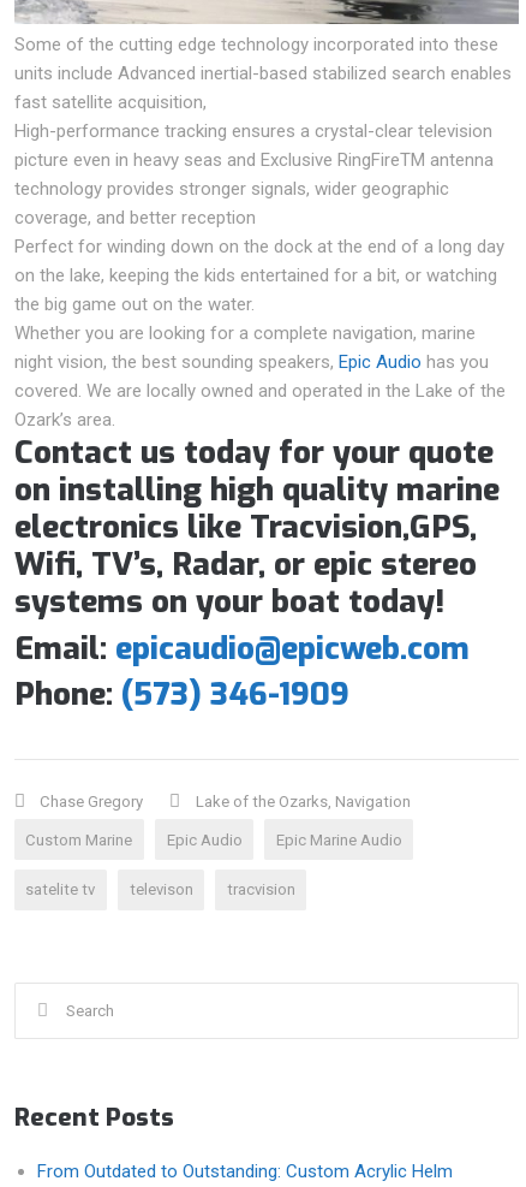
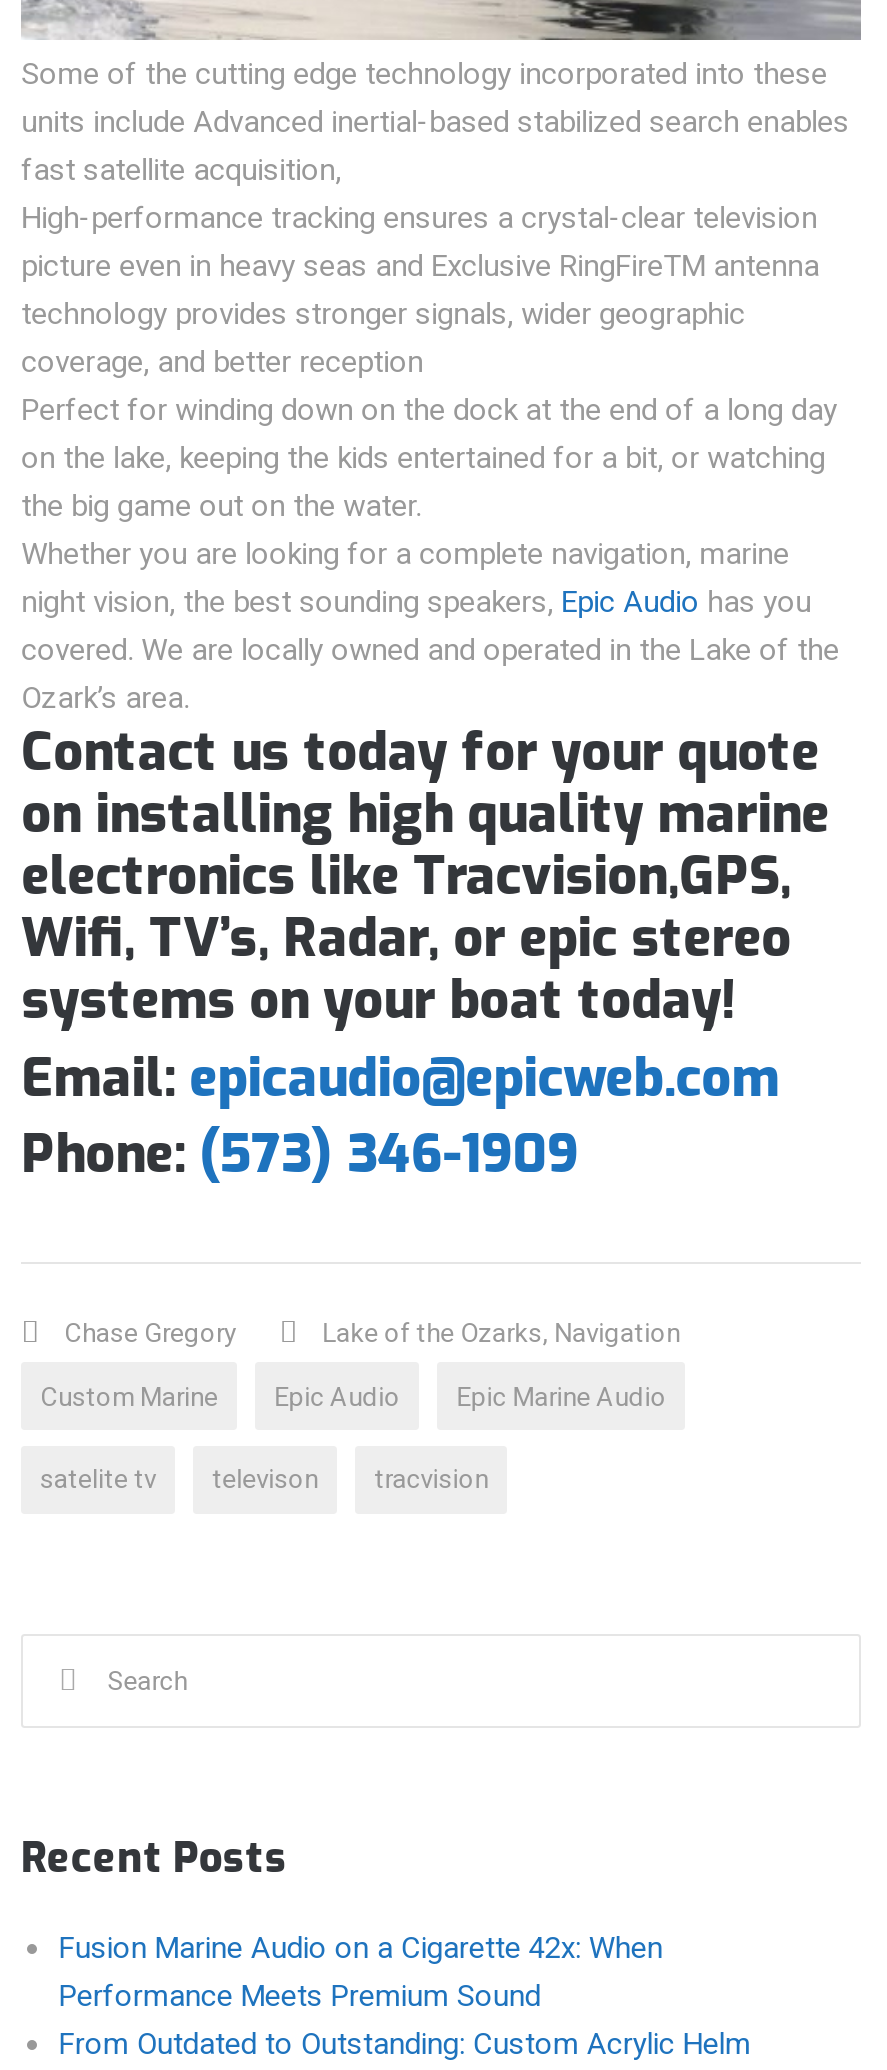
+ Fusion Marine Audio on a Cigarette 42x: When
+ Performance Meets Premium Sound
